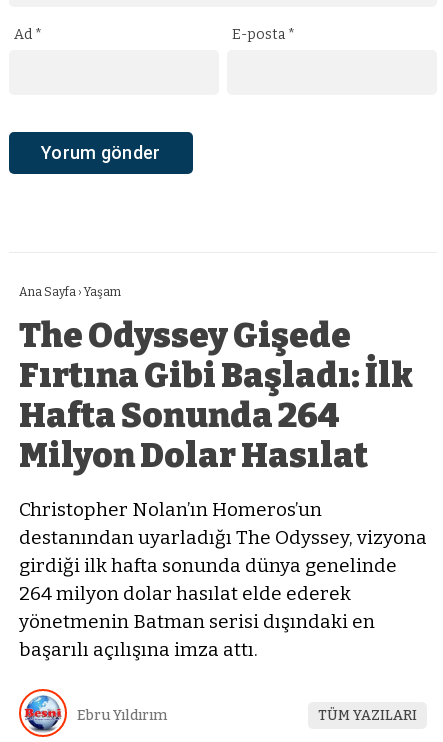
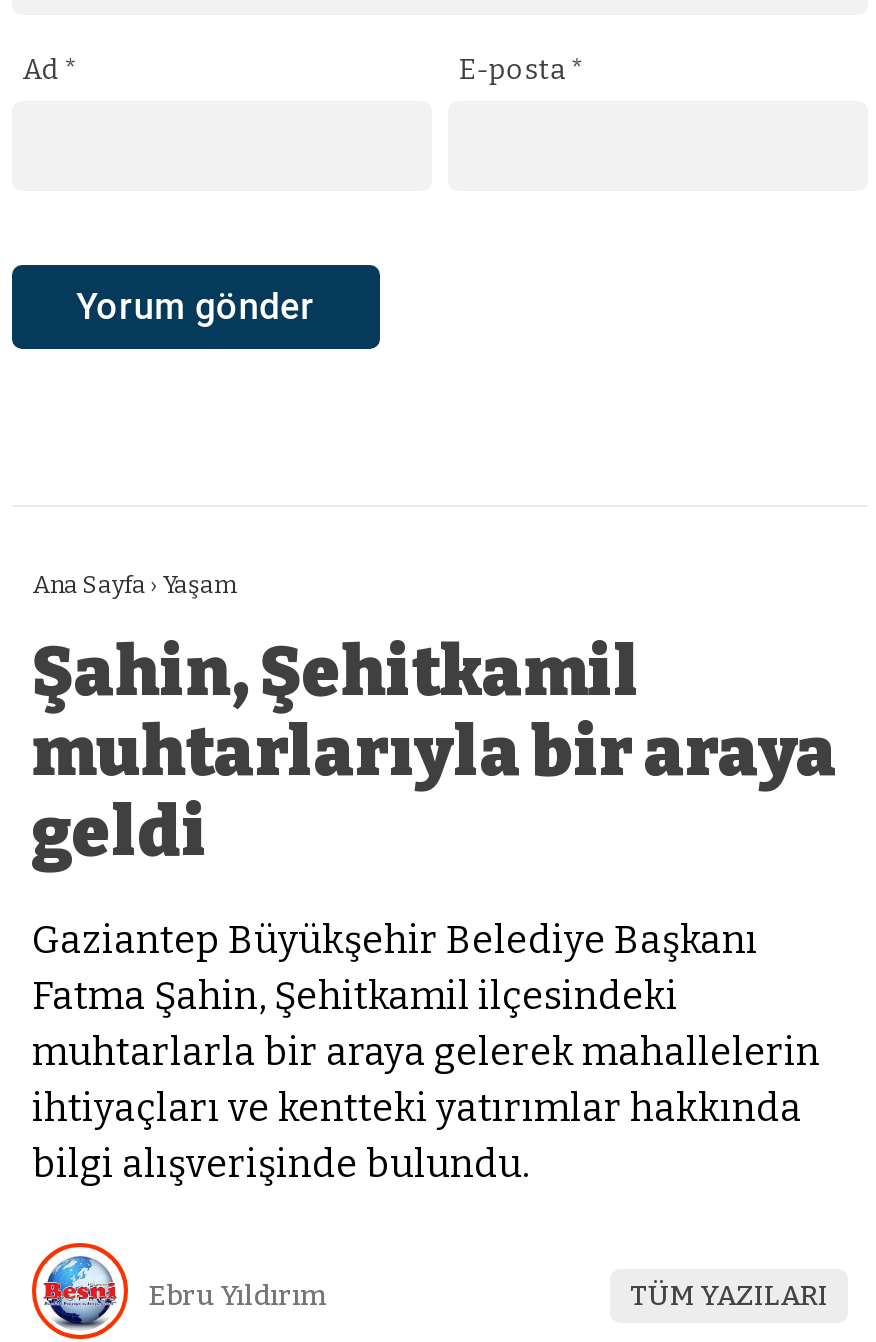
- The Odyssey Gişede
- Fırtına Gibi Başladı: İlk
- Hafta Sonunda 264
- Milyon Dolar Hasılat
+ Şahin, Şehitkamil
+ muhtarlarıyla bir araya
+ geldi

- Christopher Nolan’ın Homeros’un
- destanından uyarladığı The Odyssey, vizyona
- girdiği ilk hafta sonunda dünya genelinde
- 264 milyon dolar hasılat elde ederek
- yönetmenin Batman serisi dışındaki en
- başarılı açılışına imza attı.
+ Gaziantep Büyükşehir Belediye Başkanı
+ Fatma Şahin, Şehitkamil ilçesindeki
+ muhtarlarla bir araya gelerek mahallelerin
+ ihtiyaçları ve kentteki yatırımlar hakkında
+ bilgi alışverişinde bulundu.
